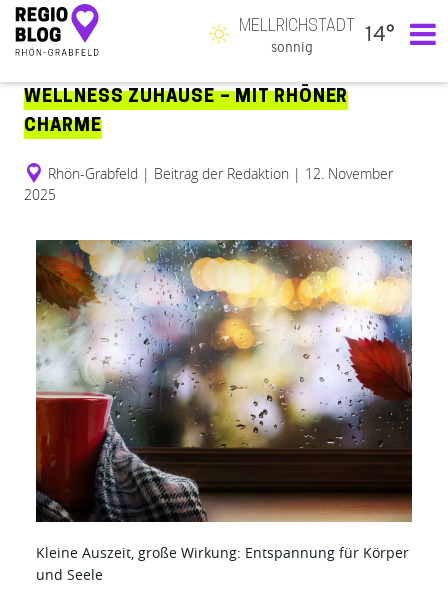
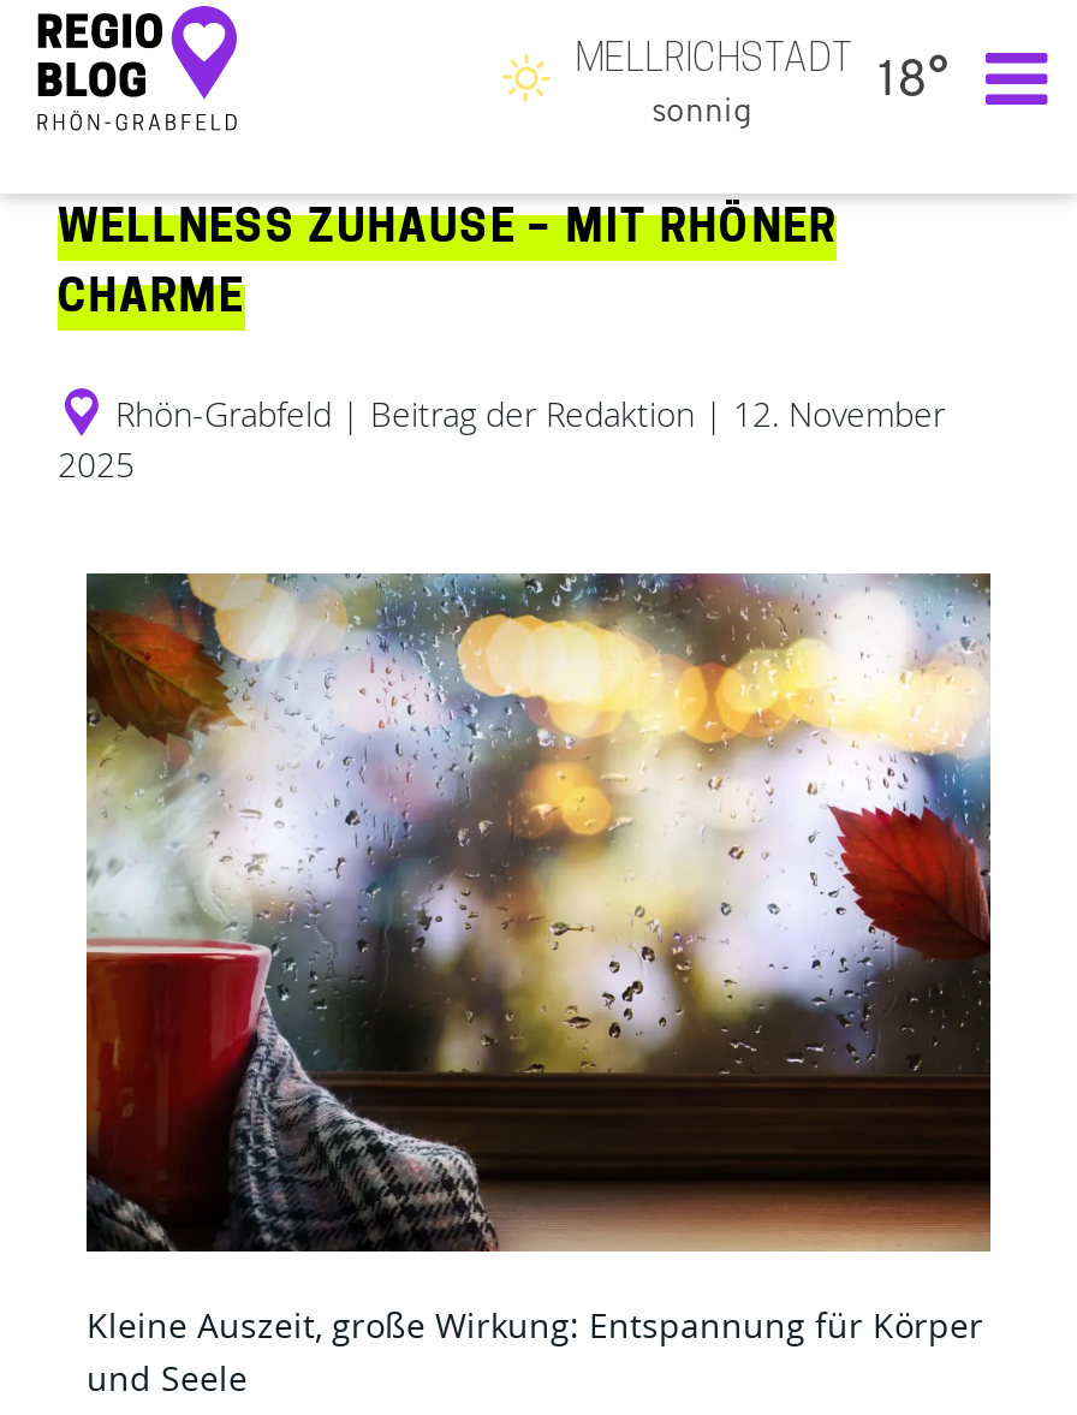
- MELLRICHSTADT 14°
+ MELLRICHSTADT 18°
